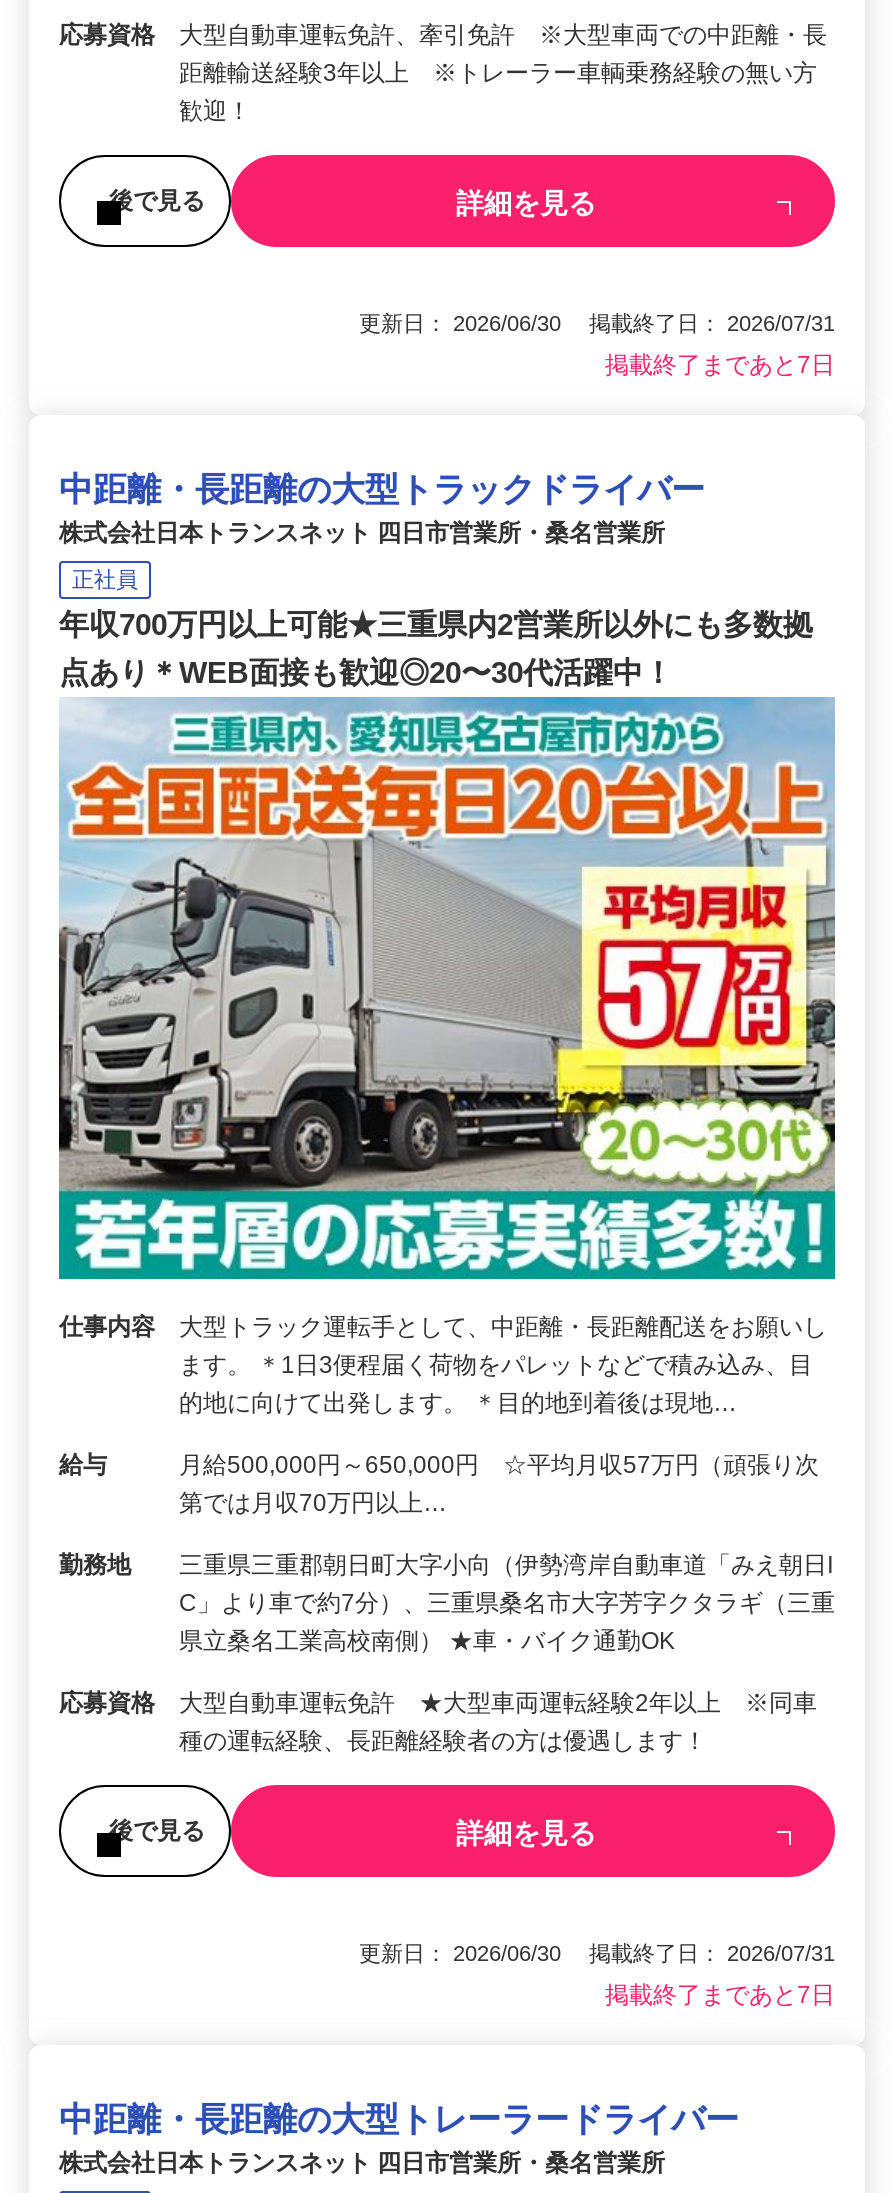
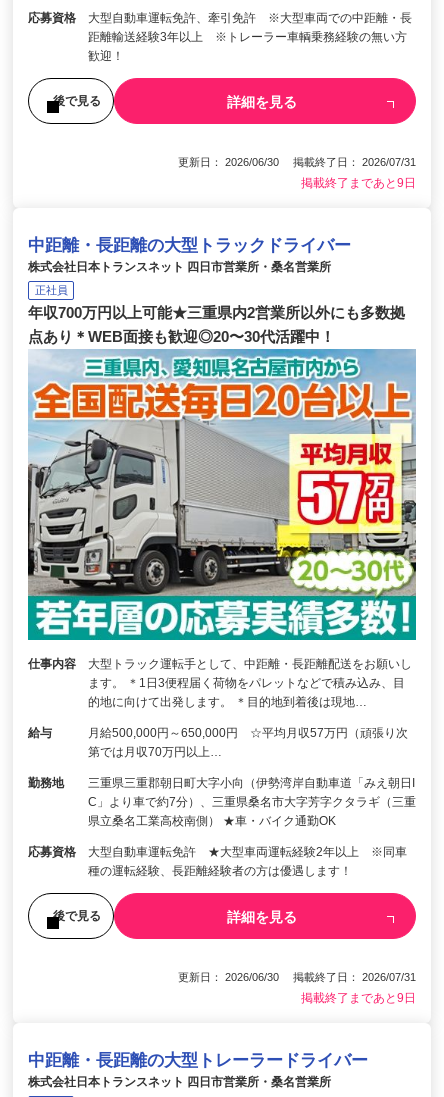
- 掲載終了まであと7日
+ 掲載終了まであと9日

- 掲載終了まであと7日
+ 掲載終了まであと9日
